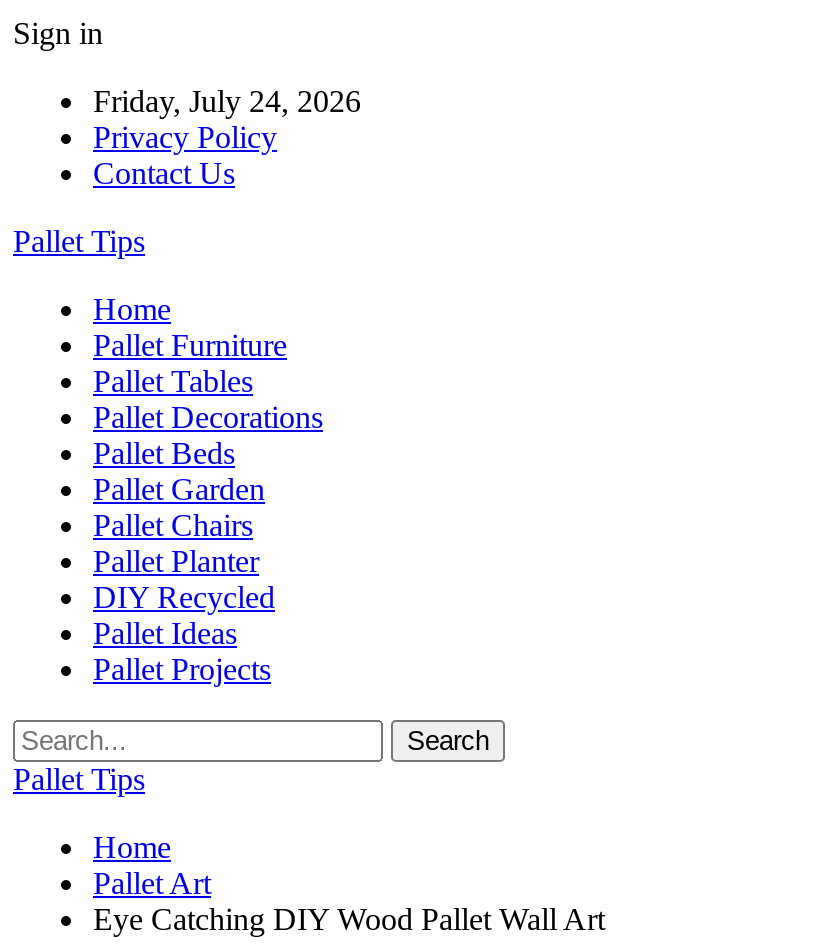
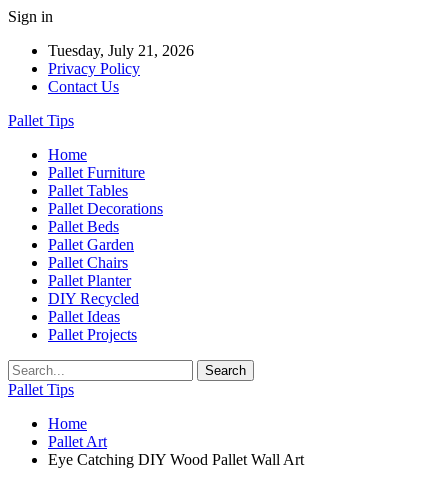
- Friday, July 24, 2026
+ Tuesday, July 21, 2026
